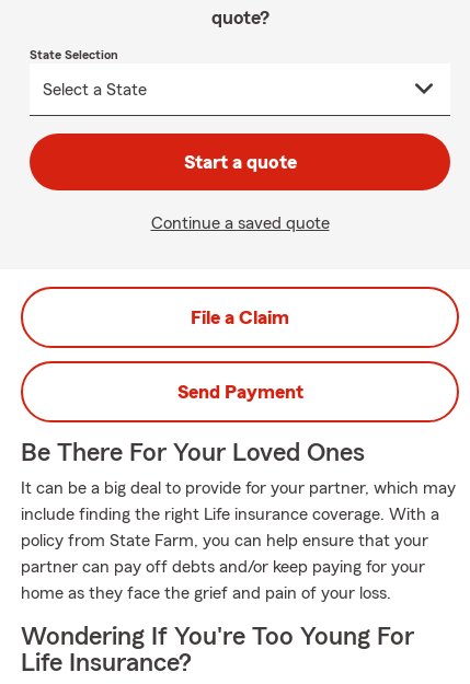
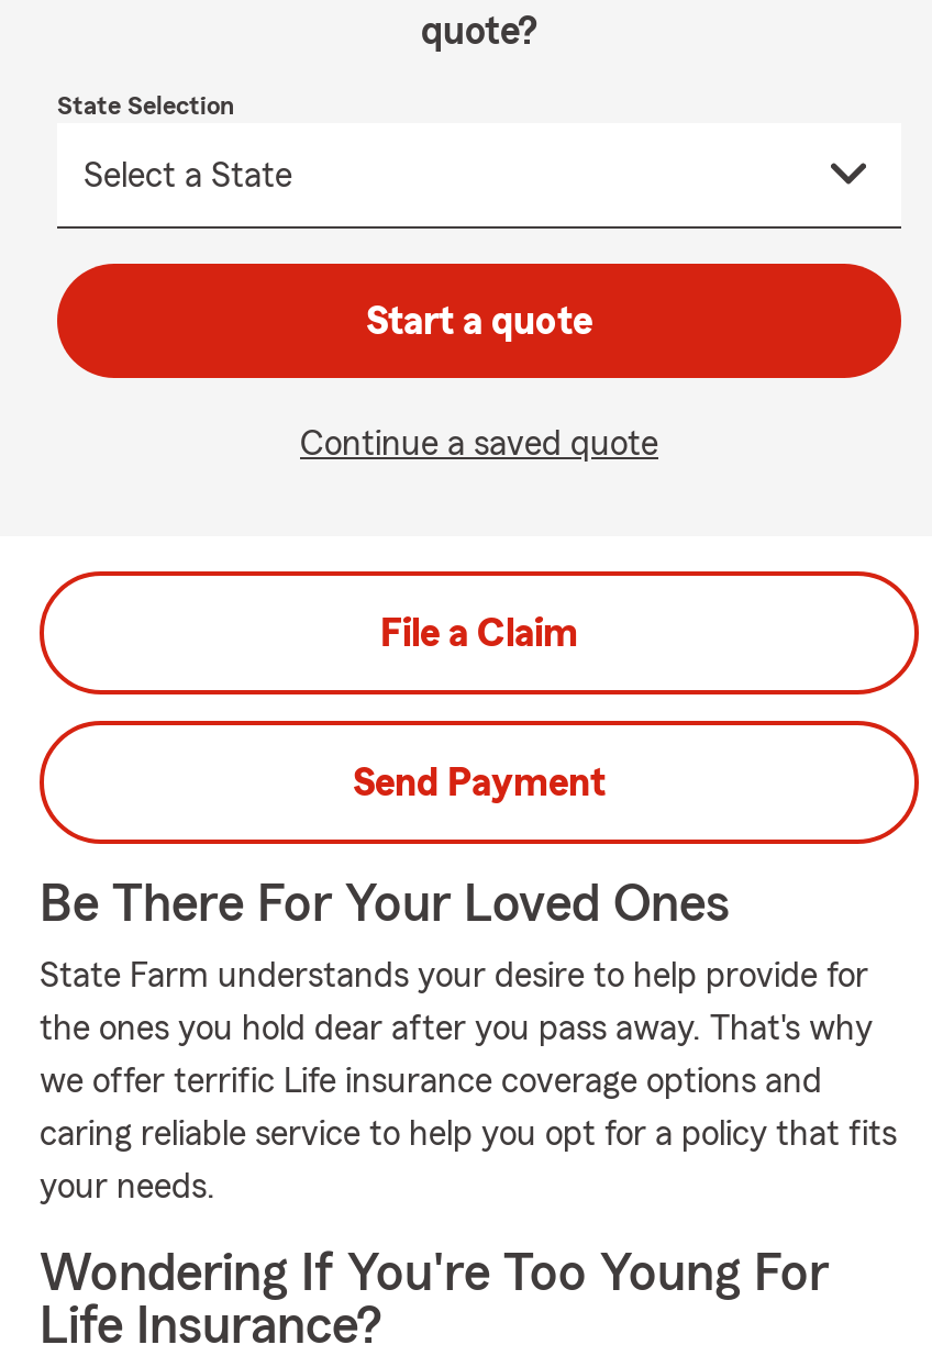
- It can be a big deal to provide for your partner, which may
+ State Farm understands your desire to help provide for

- include finding the right Life insurance coverage. With a
+ the ones you hold dear after you pass away. That's why

- policy from State Farm, you can help ensure that your
+ we offer terrific Life insurance coverage options and

- partner can pay off debts and/or keep paying for your
+ caring reliable service to help you opt for a policy that fits

- home as they face the grief and pain of your loss.
+ your needs.
